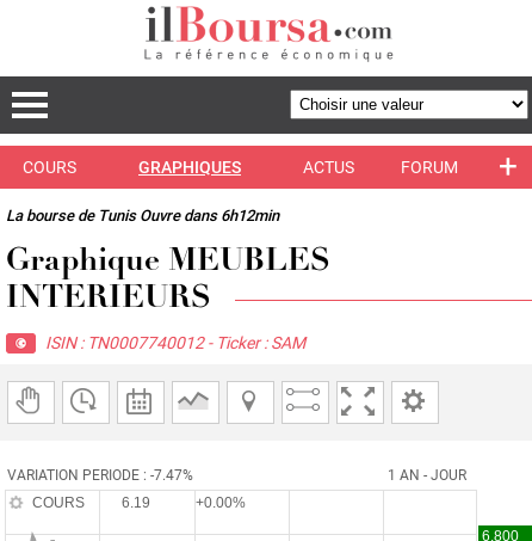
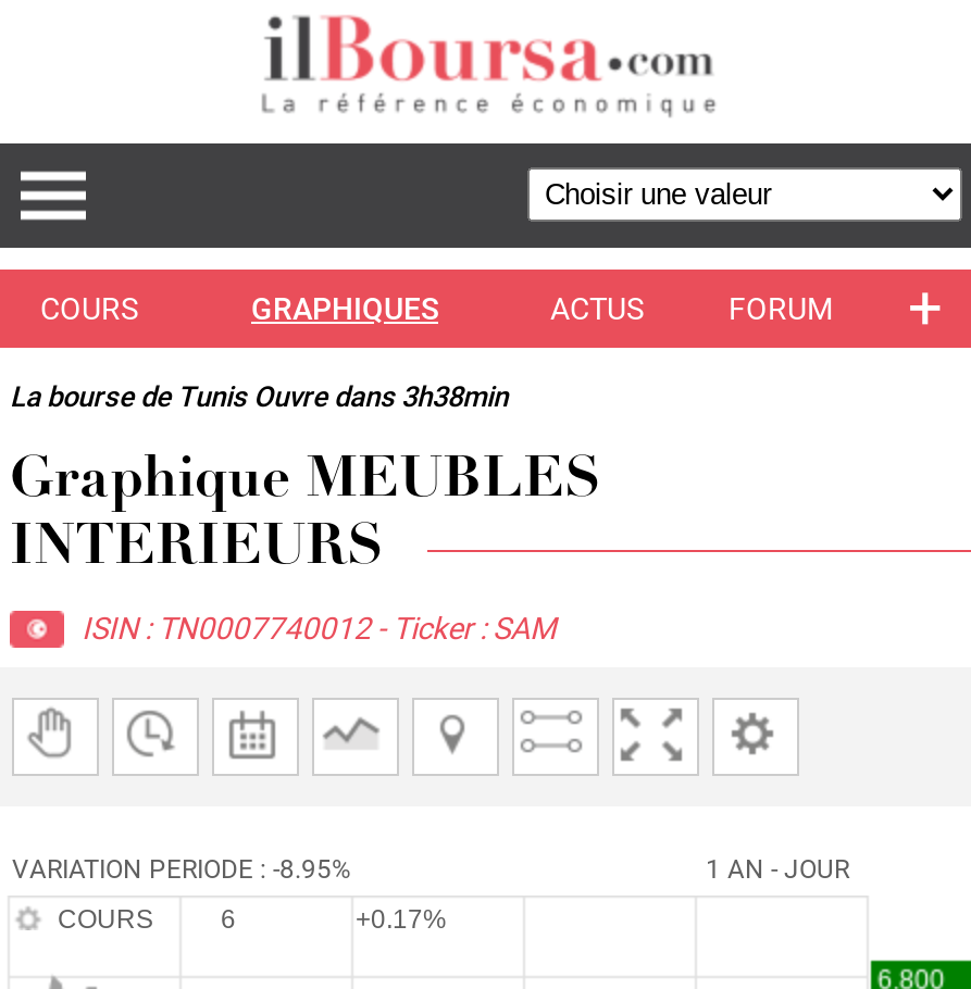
- La bourse de Tunis Ouvre dans 6h12min
+ La bourse de Tunis Ouvre dans 3h38min

- VARIATION PERIODE : -7.47%
+ VARIATION PERIODE : -8.95%

- 6.19
+ 6

- +0.00%
+ +0.17%
